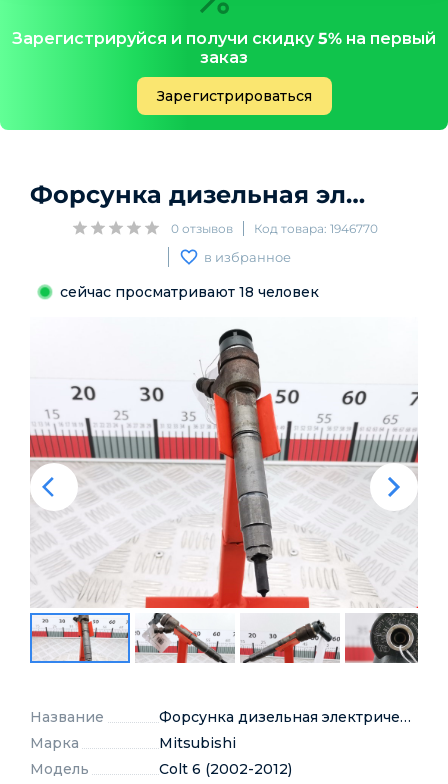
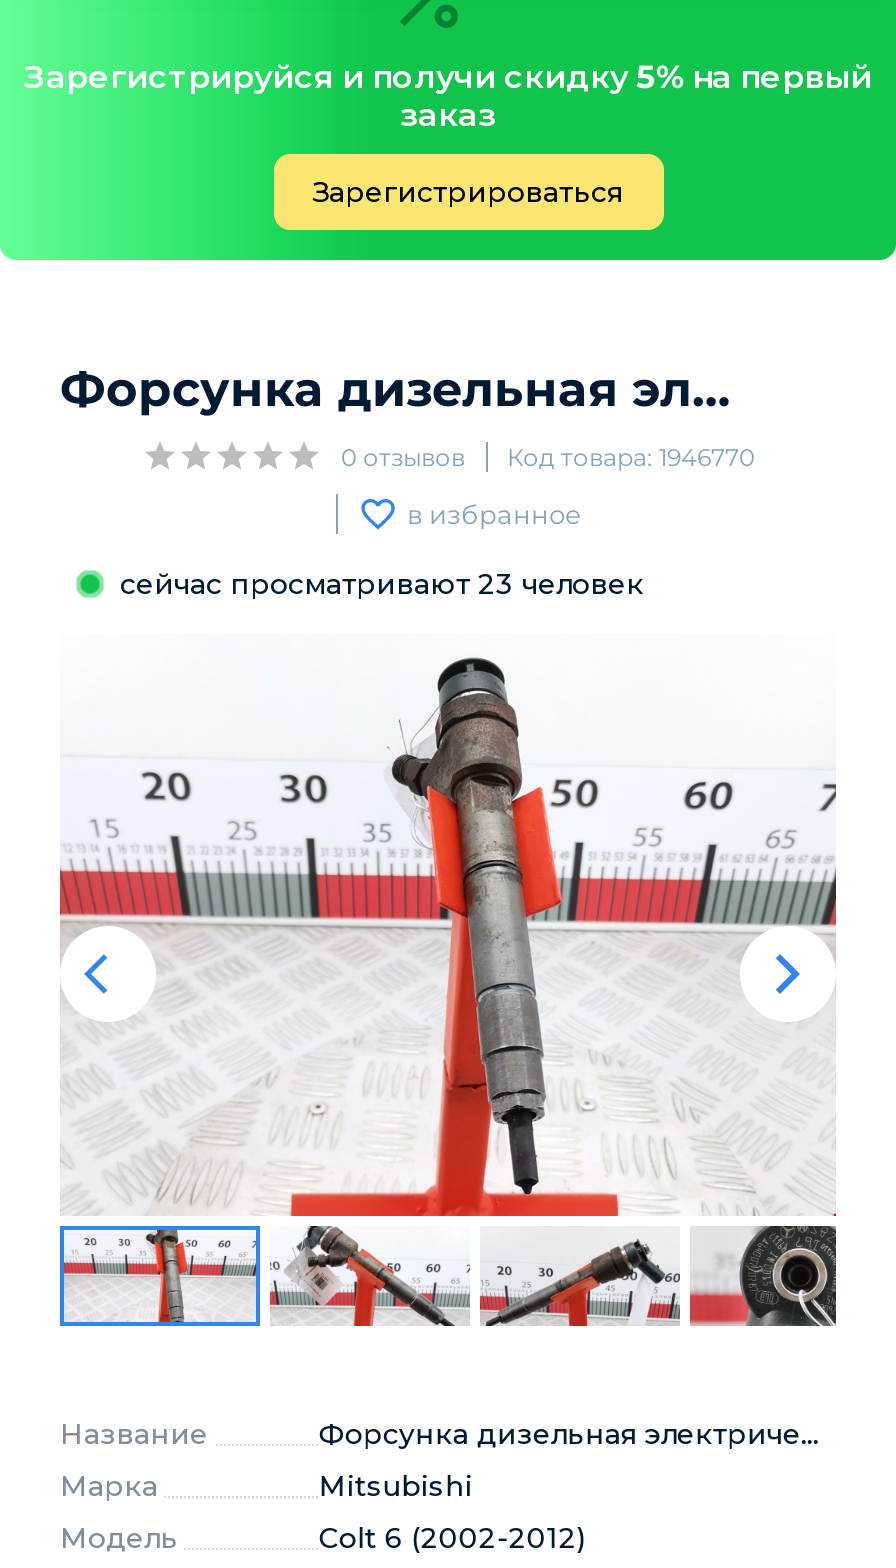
- сейчас просматривают 18 человек
+ сейчас просматривают 23 человек
